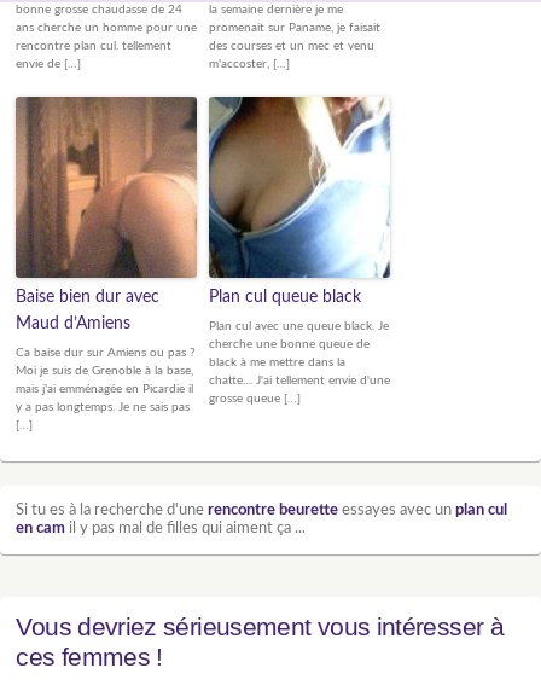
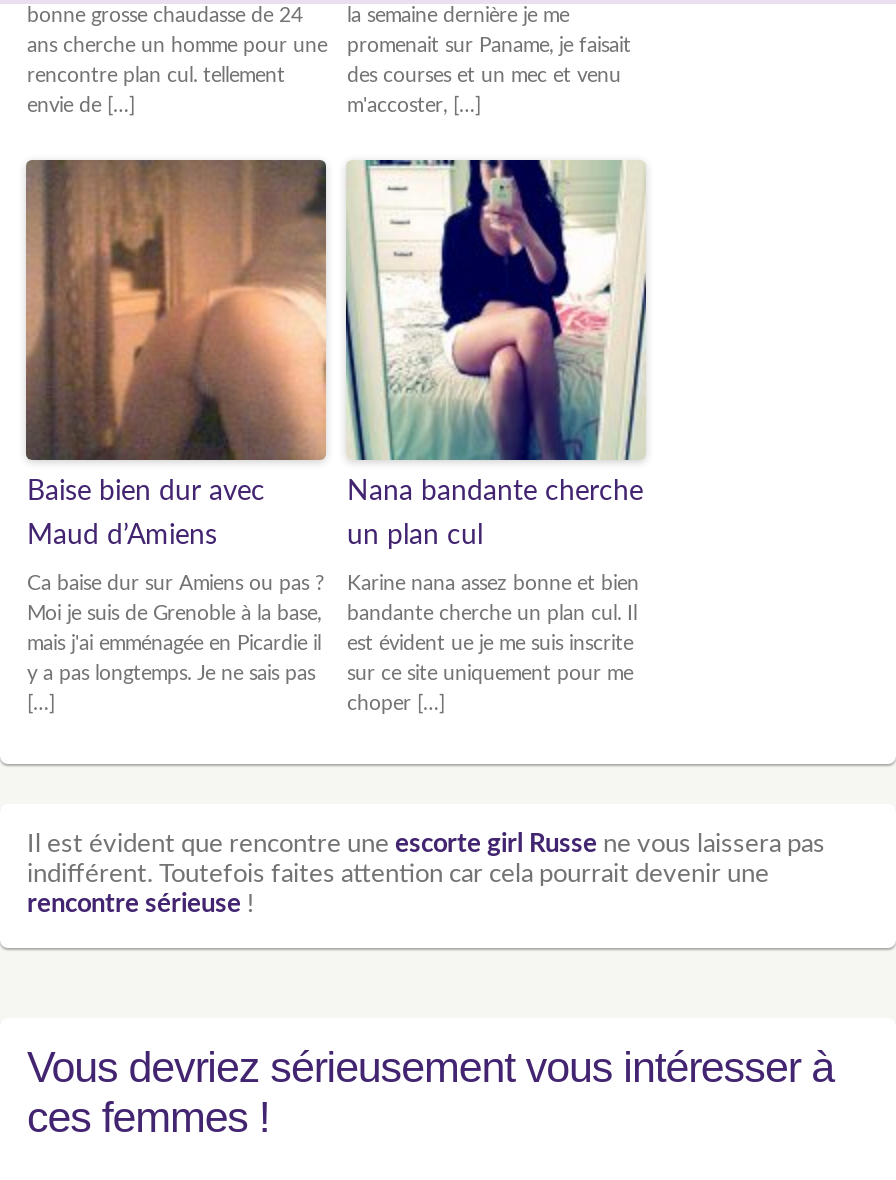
- [image]
- Plan cul queue black
- Plan cul avec une queue black. Je
- cherche une bonne queue de
- black à me mettre dans la
- chatte.... J'ai tellement envie d'une
- grosse queue […]
+ [image]
+ Nana bandante cherche
+ un plan cul
+ Karine nana assez bonne et bien
+ bandante cherche un plan cul. Il
+ est évident ue je me suis inscrite
+ sur ce site uniquement pour me
+ choper […]

- Si tu es à la recherche d'une rencontre beurette essayes avec un plan cul
- en cam il y pas mal de filles qui aiment ça ...
+ Il est évident que rencontre une escorte girl Russe ne vous laissera pas
+ indifférent. Toutefois faites attention car cela pourrait devenir une
+ rencontre sérieuse!
